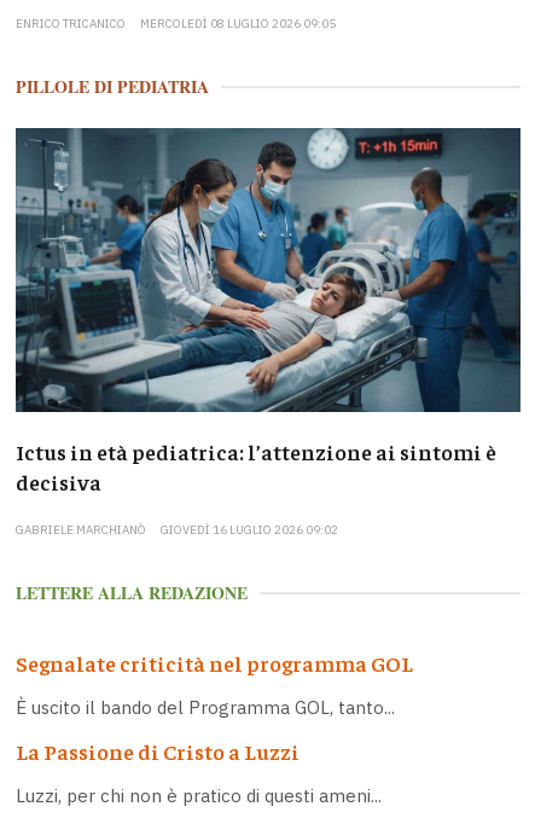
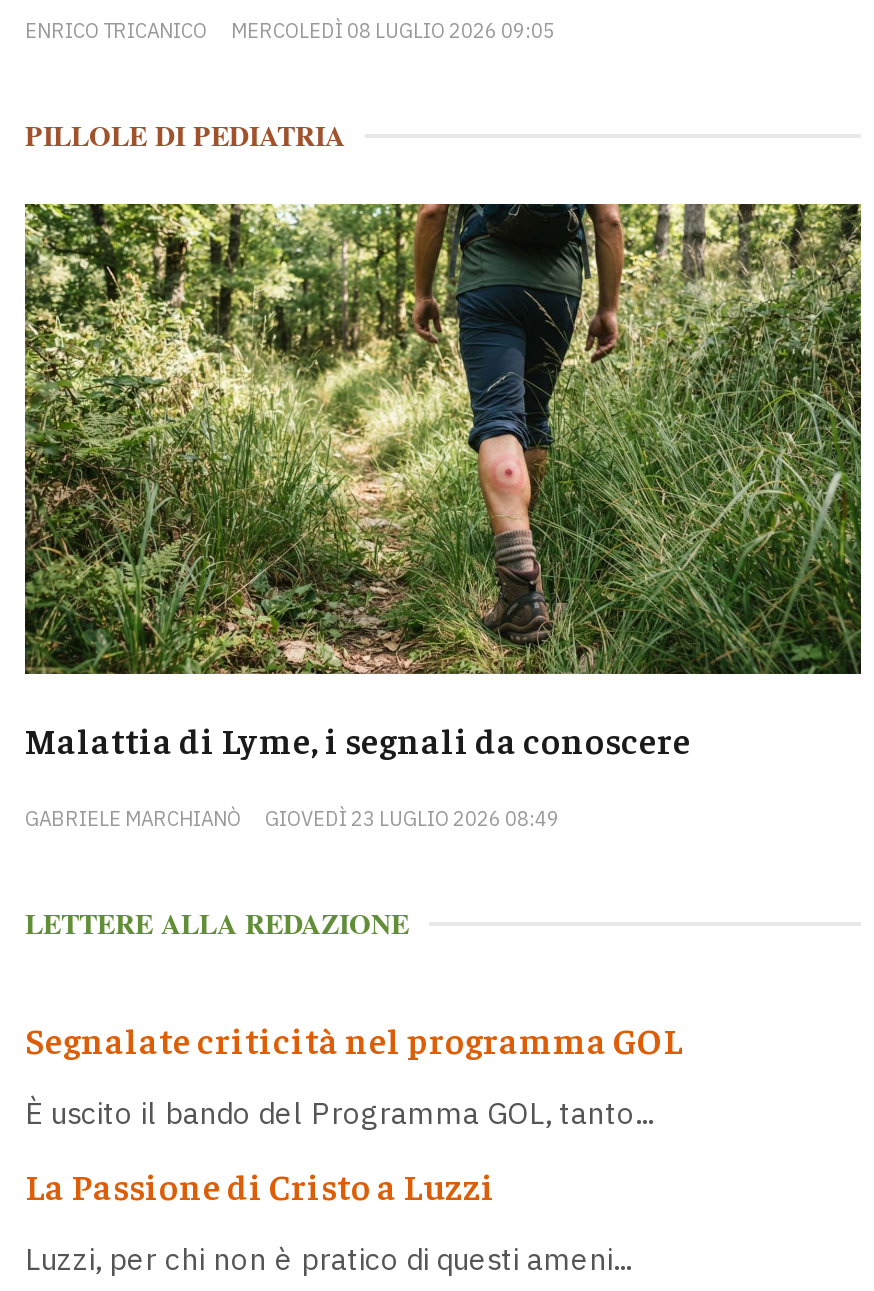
- [image]
- Ictus in età pediatrica: l’attenzione ai sintomi è
- decisiva
+ [image]
+ Malattia di Lyme, i segnali da conoscere

- GIOVEDÌ 16 LUGLIO 2026 09:02
+ GIOVEDÌ 23 LUGLIO 2026 08:49
